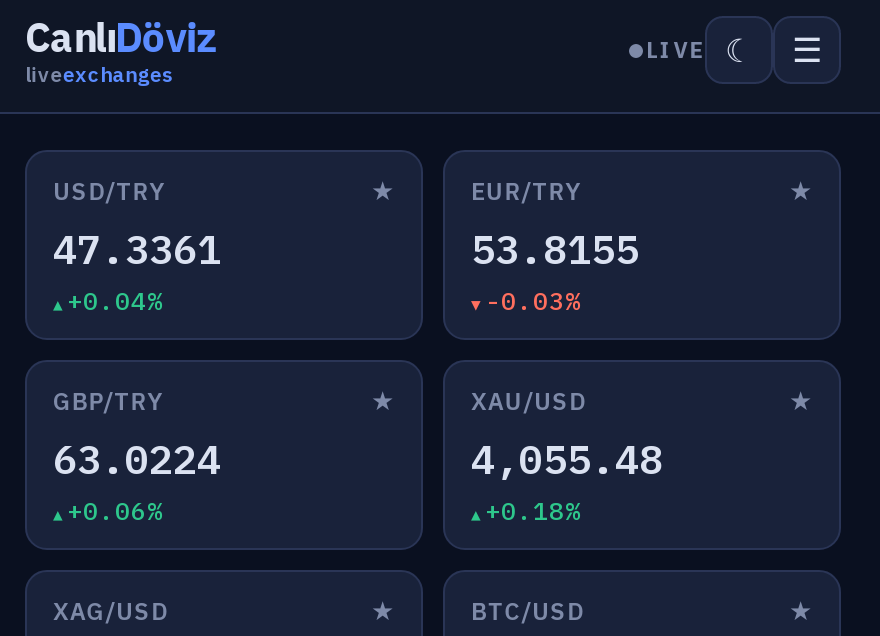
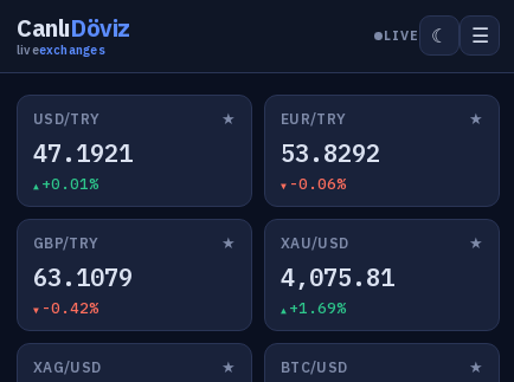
- 47.3361
+ 47.1921

- 53.8155
+ 53.8292

- +0.04%
+ +0.01%

- -0.03%
+ -0.06%

- 63.0224
+ 63.1079

- 4,055.48
+ 4,075.81

- +0.06%
+ -0.42%

- +0.18%
+ +1.69%
